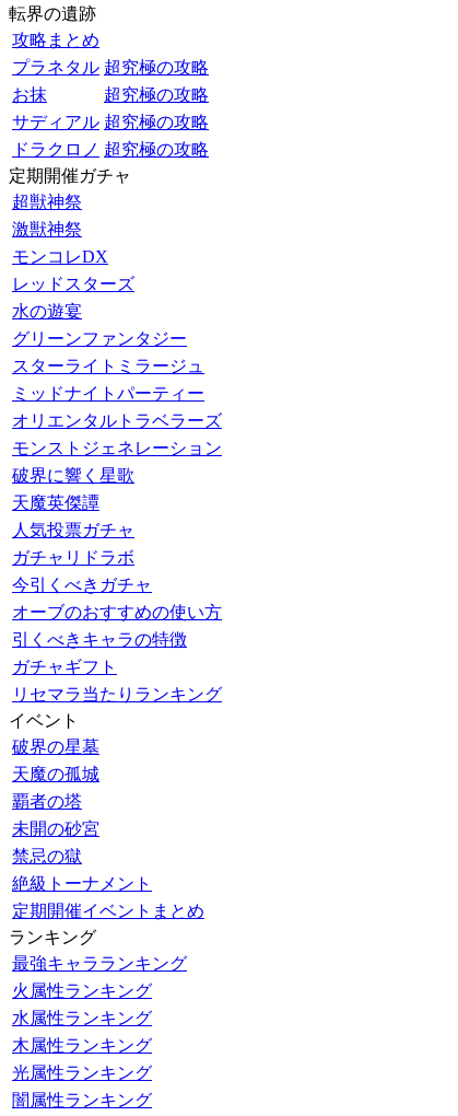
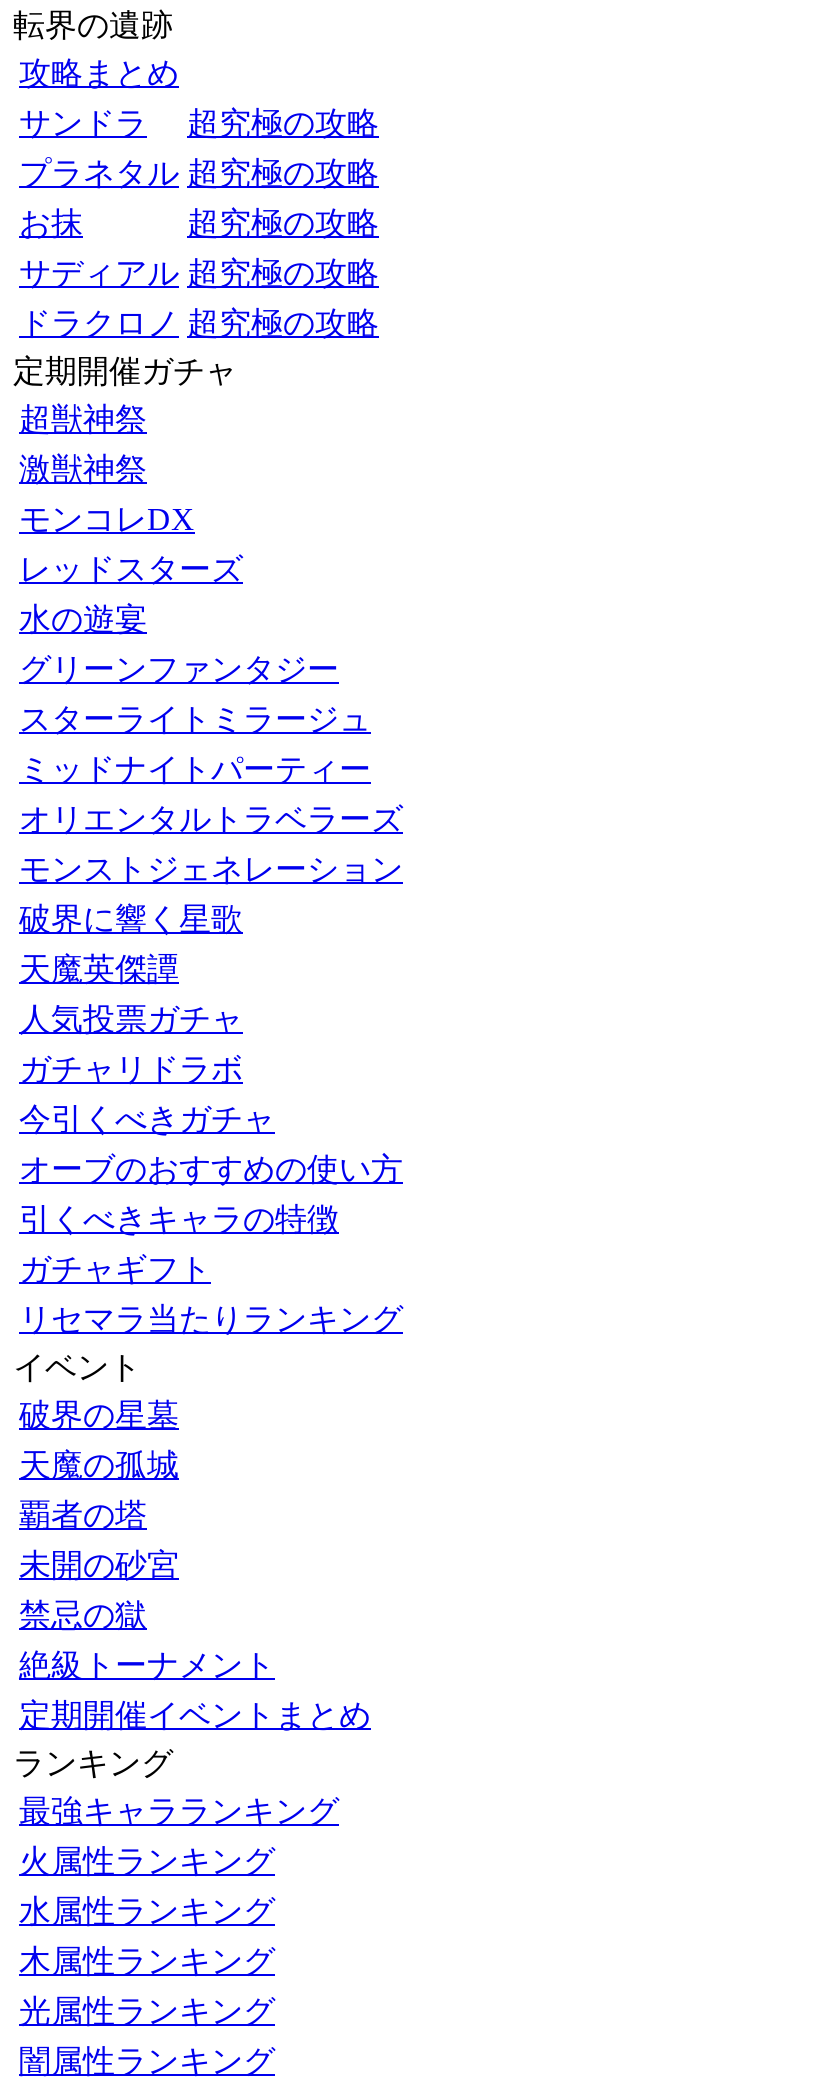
+ サンドラ
+ 超究極の攻略
